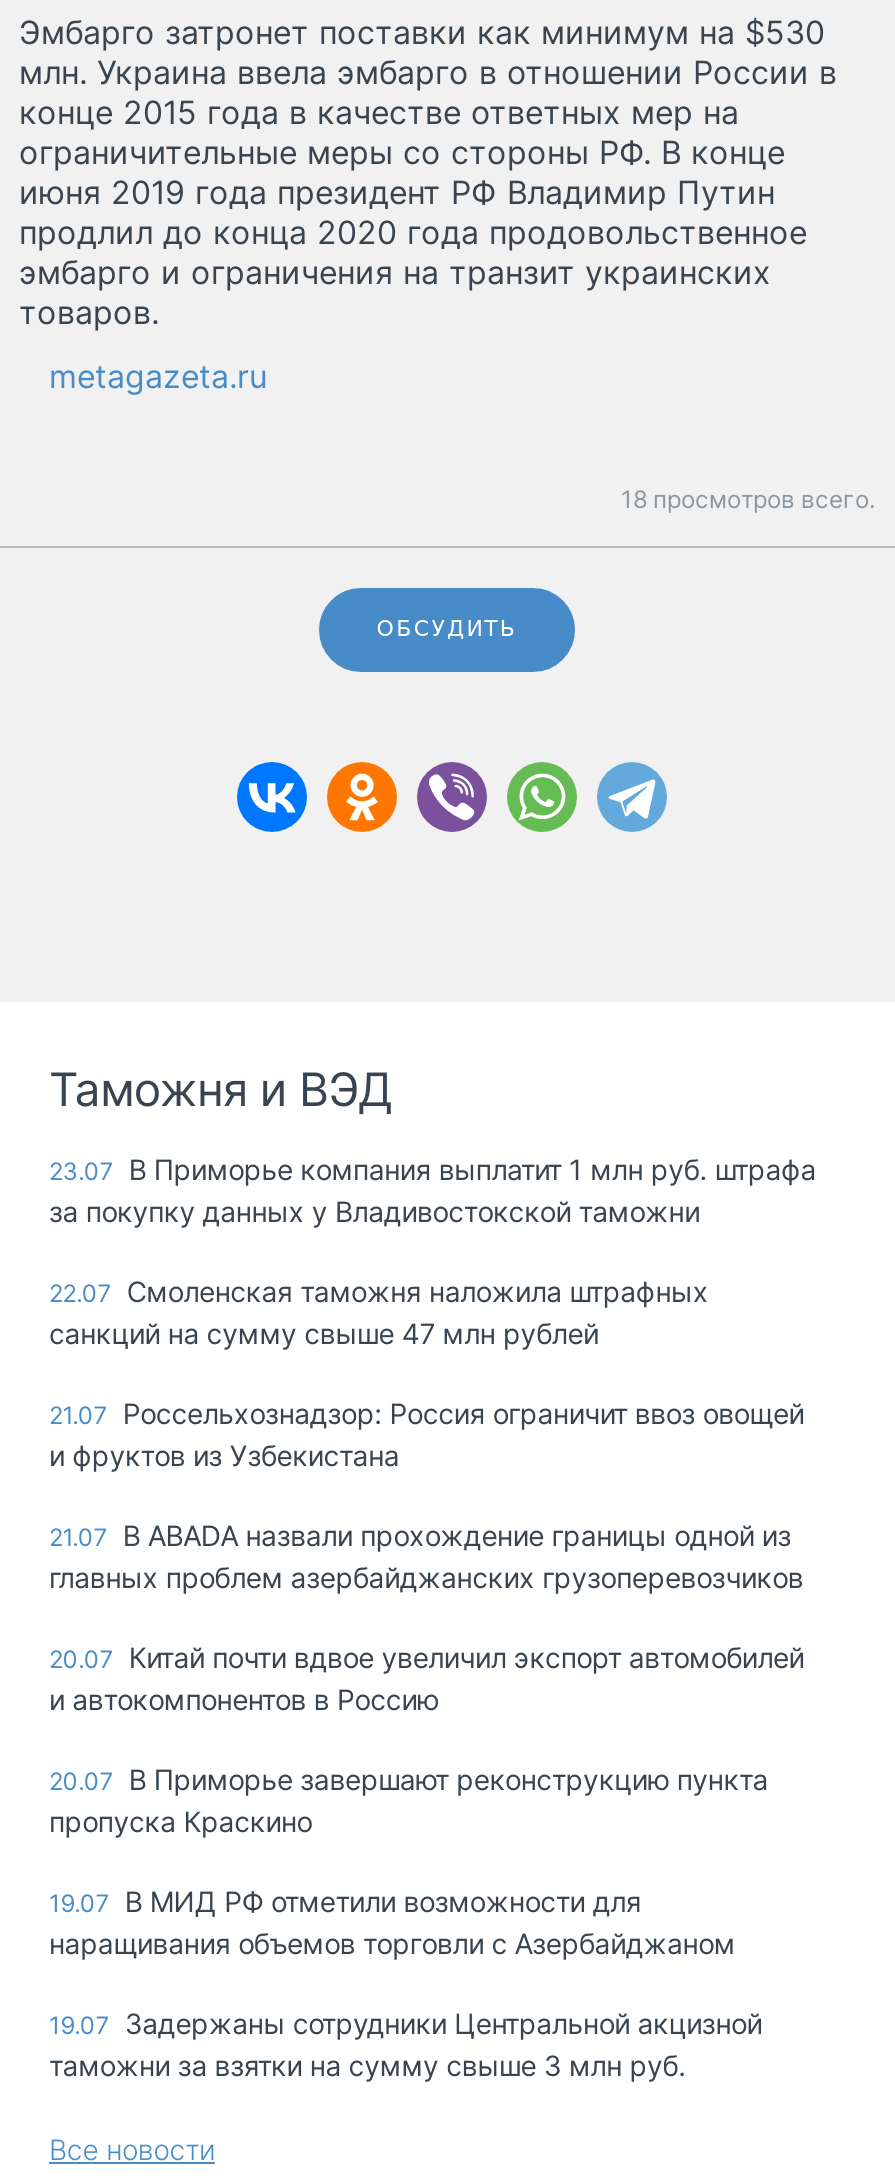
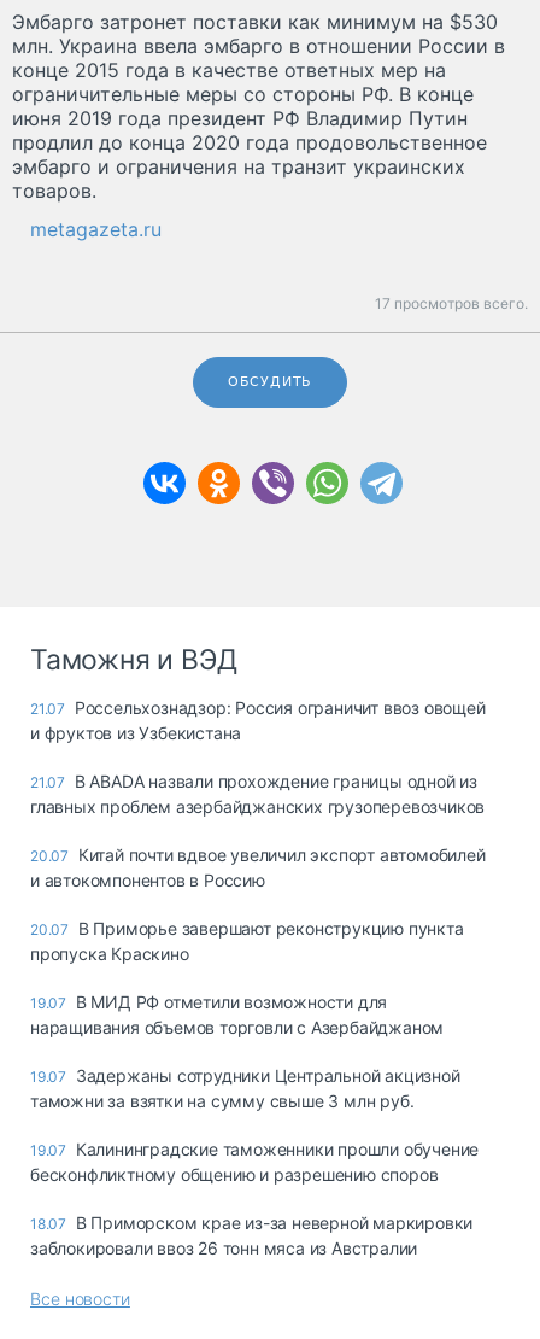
- 18 просмотров всего.
+ 17 просмотров всего.

- 23.07 В Приморье компания выплатит 1 млн руб. штрафа
- за покупку данных у Владивостокской таможни
- 22.07 Смоленская таможня наложила штрафных
- санкций на сумму свыше 47 млн рублей

moved up: 21.07 Россельхознадзор: Россия ограничит ввоз овощей | и фруктов из Узбекистана | 21.07 В ABADA назвали прохождение границы одной из | ... | 19.07 Задержаны сотрудники Центральной акцизной | таможни за взятки на сумму свыше 3 млн руб.

+ 19.07 Калининградские таможенники прошли обучение
+ бесконфликтному общению и разрешению споров
+ 18.07 В Приморском крае из-за неверной маркировки
+ заблокировали ввоз 26 тонн мяса из Австралии
